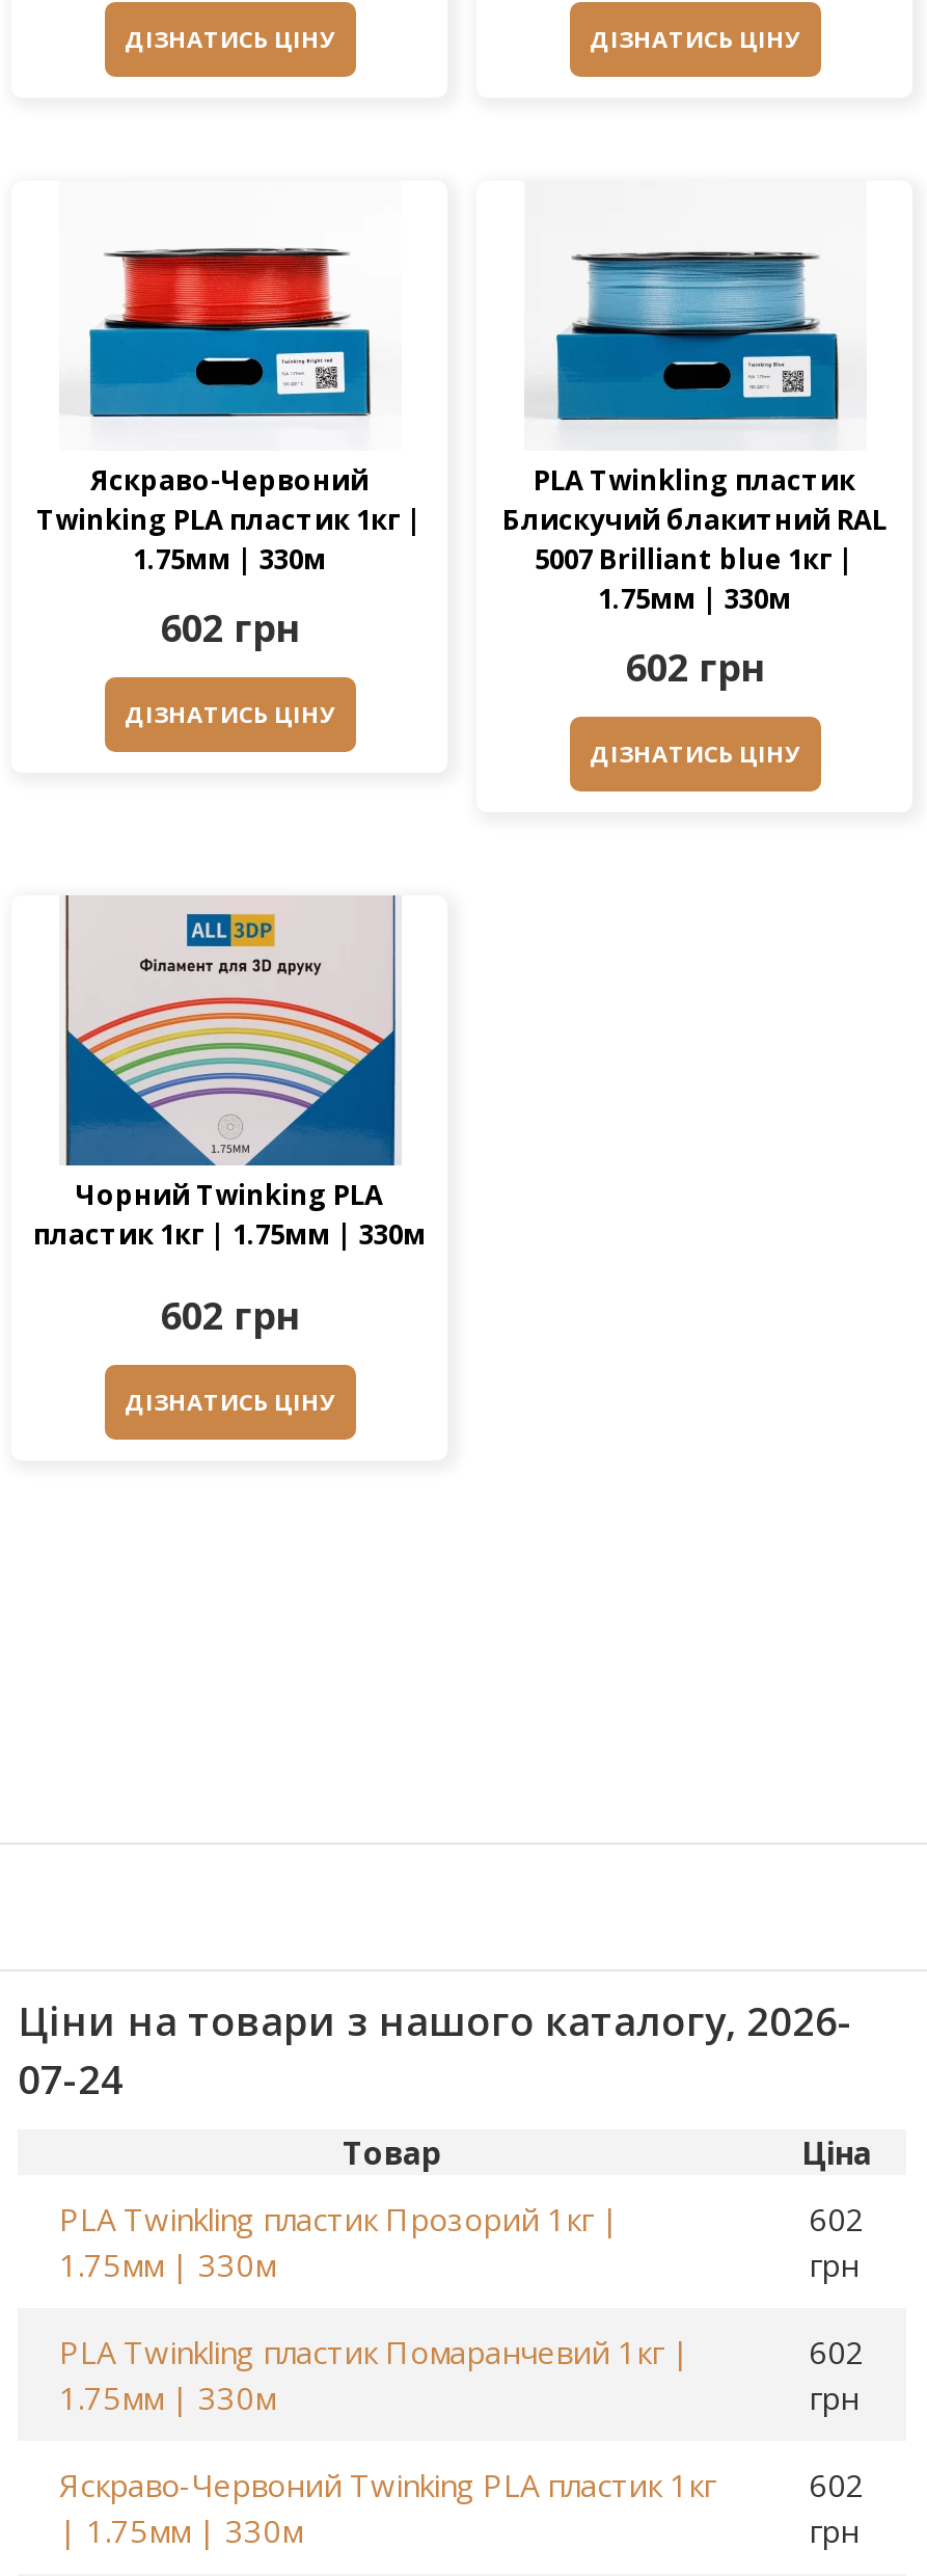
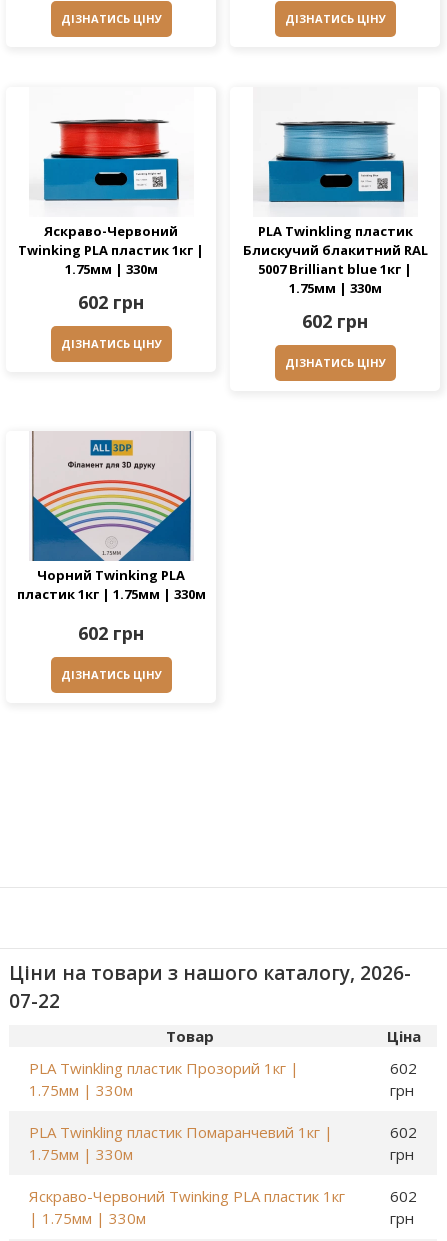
- 07-24
+ 07-22
